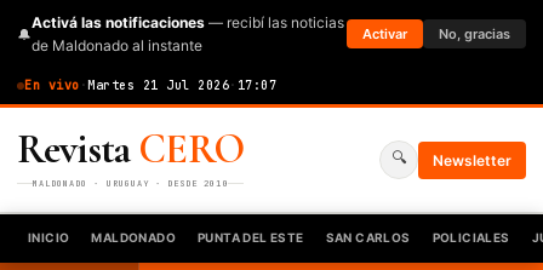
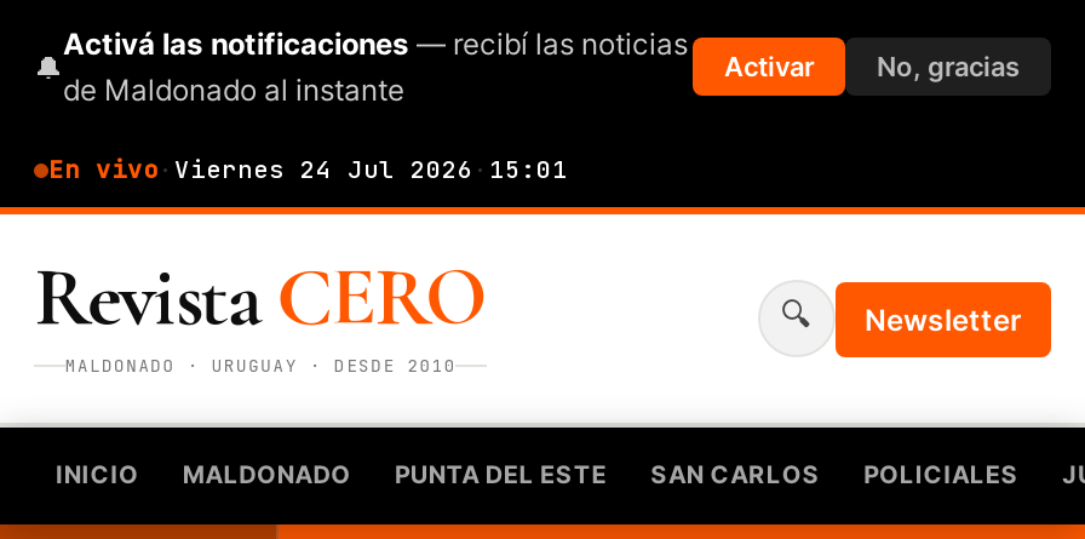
- En vivo · Martes 21 Jul 2026 · 17:07
+ En vivo · Viernes 24 Jul 2026 · 15:01
